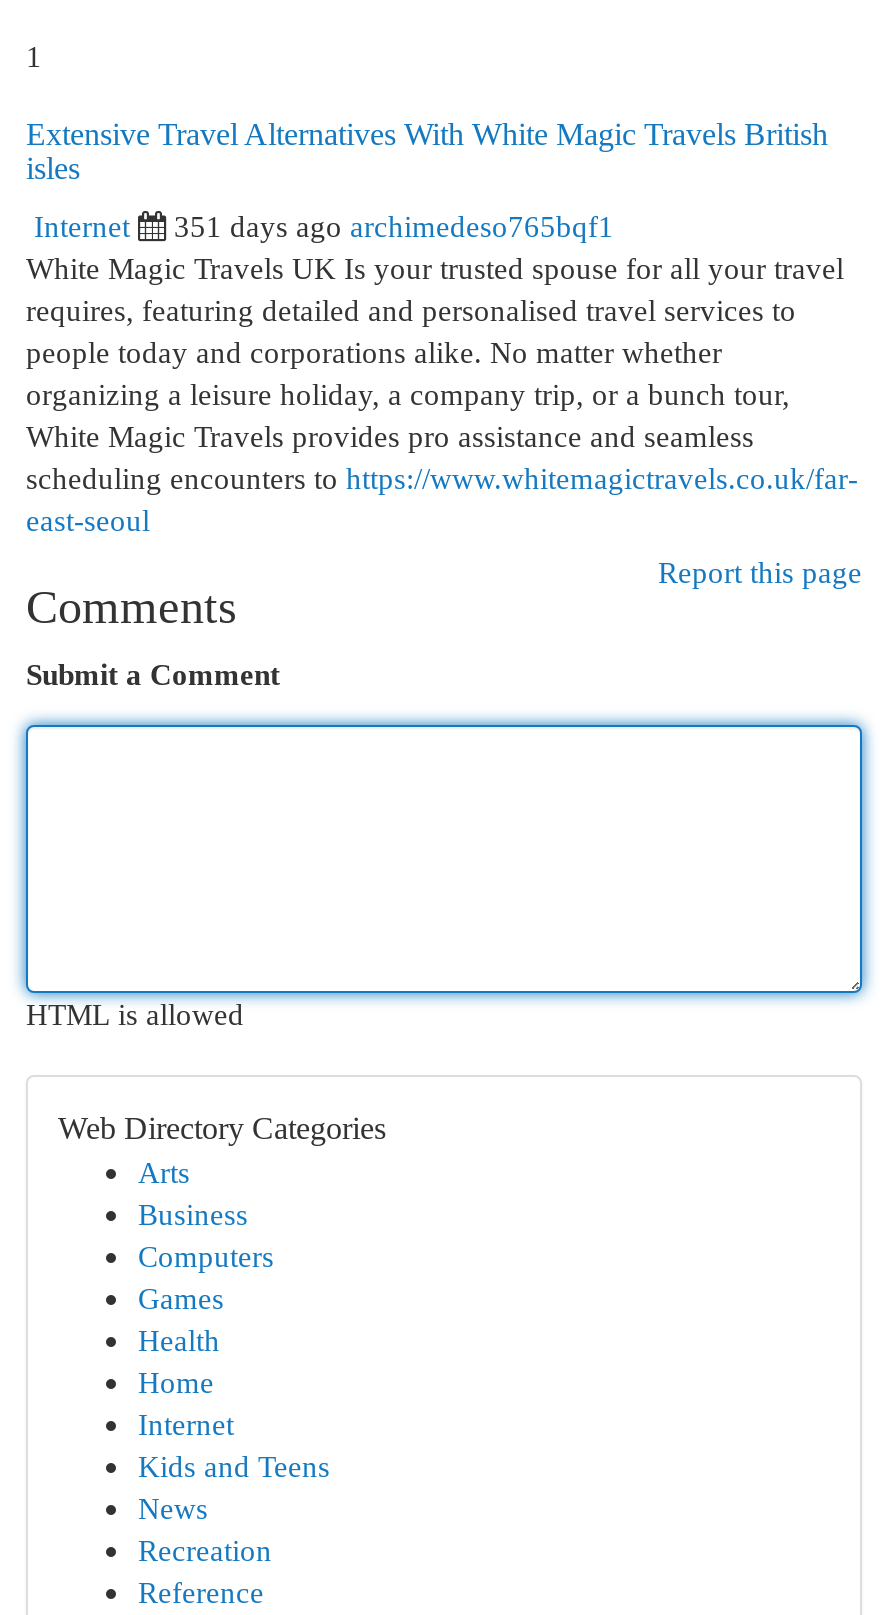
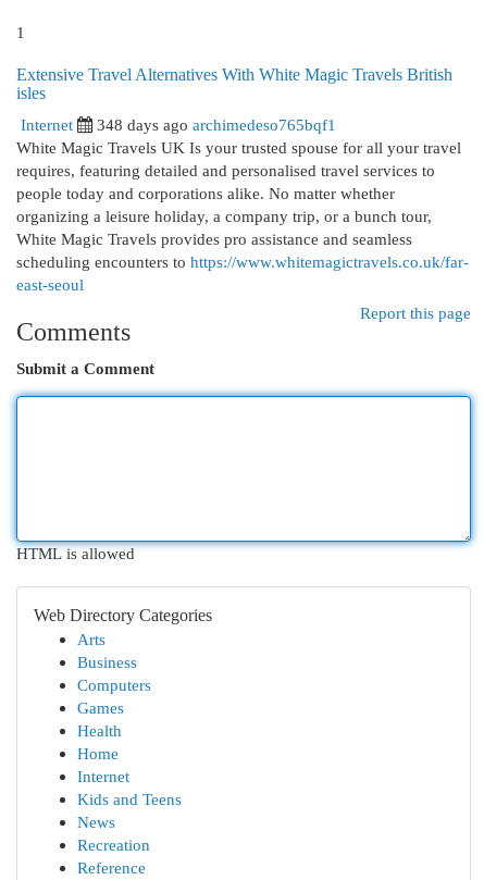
- 351 days ago archimedeso765bqf1
+ 348 days ago archimedeso765bqf1
